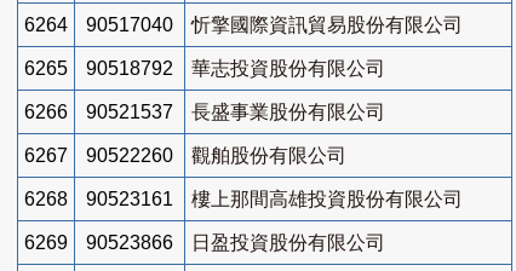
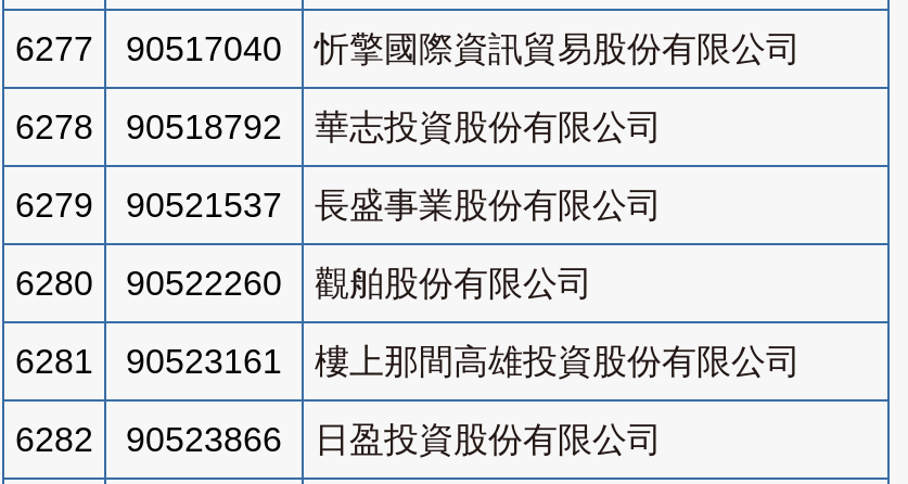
- 6264 90517040 忻擎國際資訊貿易股份有限公司
+ 6277 90517040 忻擎國際資訊貿易股份有限公司

- 6265 90518792 華志投資股份有限公司
+ 6278 90518792 華志投資股份有限公司

- 6266 90521537 長盛事業股份有限公司
+ 6279 90521537 長盛事業股份有限公司

- 6267 90522260 觀舶股份有限公司
+ 6280 90522260 觀舶股份有限公司

- 6268 90523161 樓上那間高雄投資股份有限公司
+ 6281 90523161 樓上那間高雄投資股份有限公司

- 6269 90523866 日盈投資股份有限公司
+ 6282 90523866 日盈投資股份有限公司
